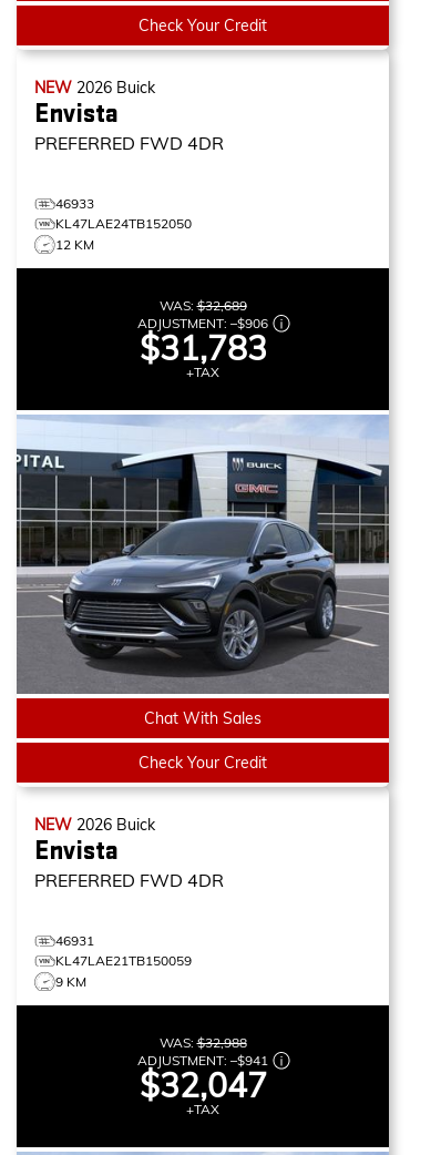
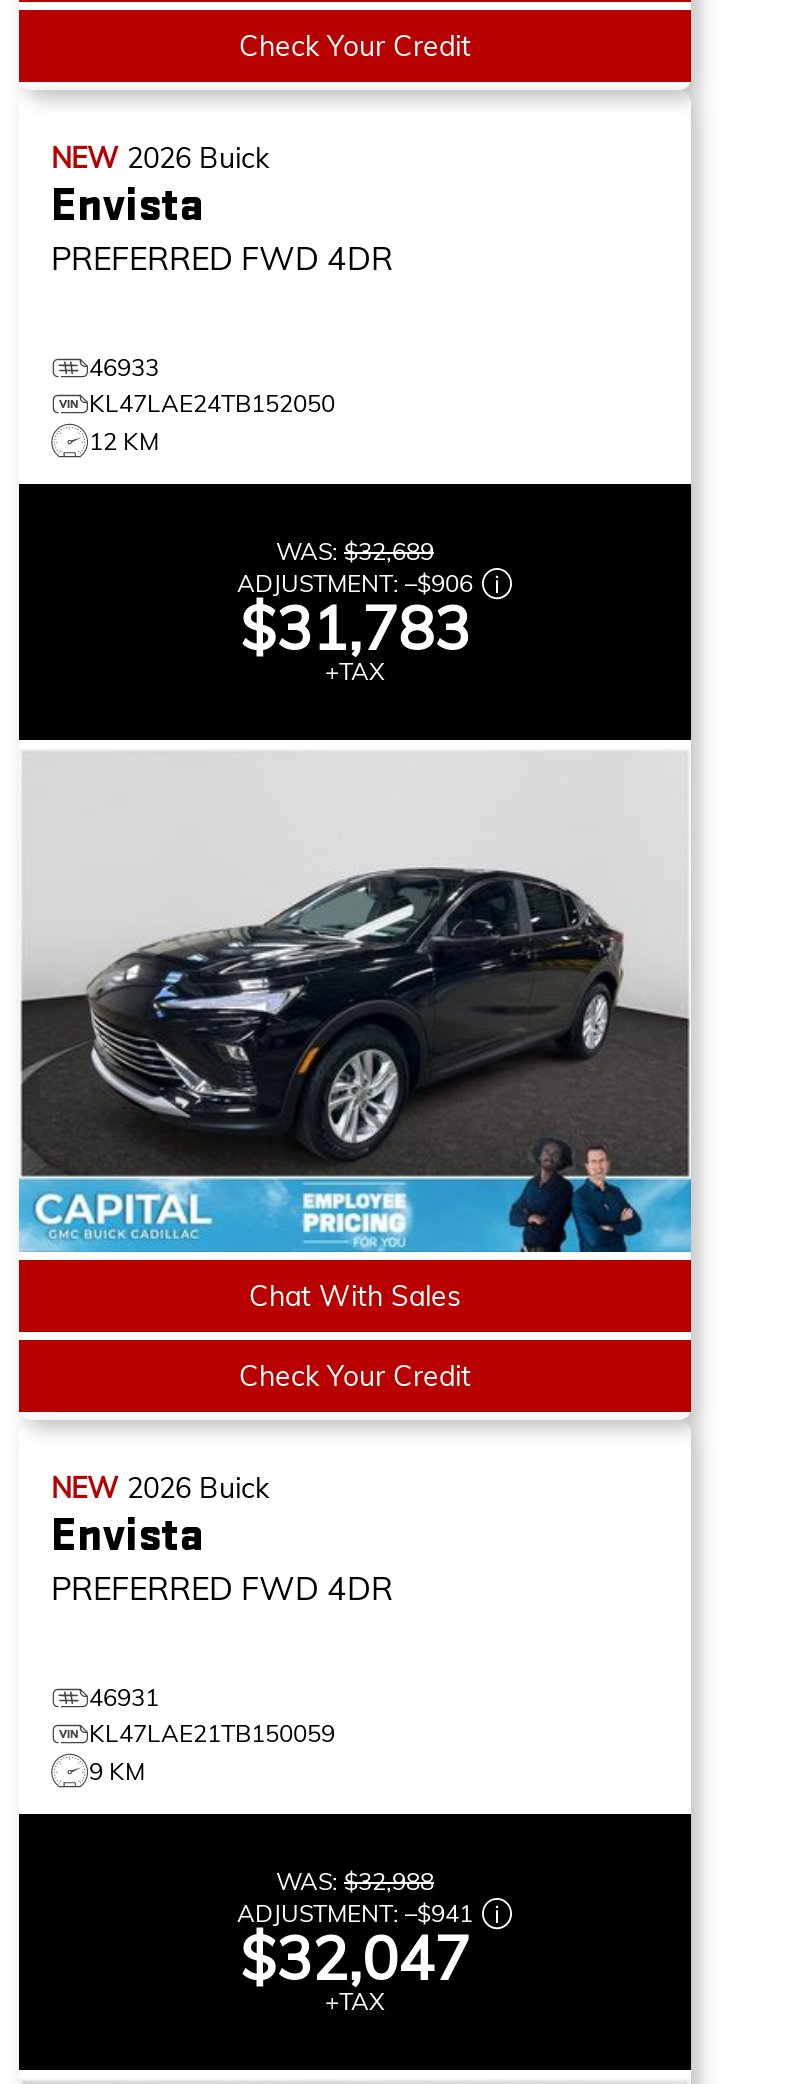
- [image]
+ [image]
